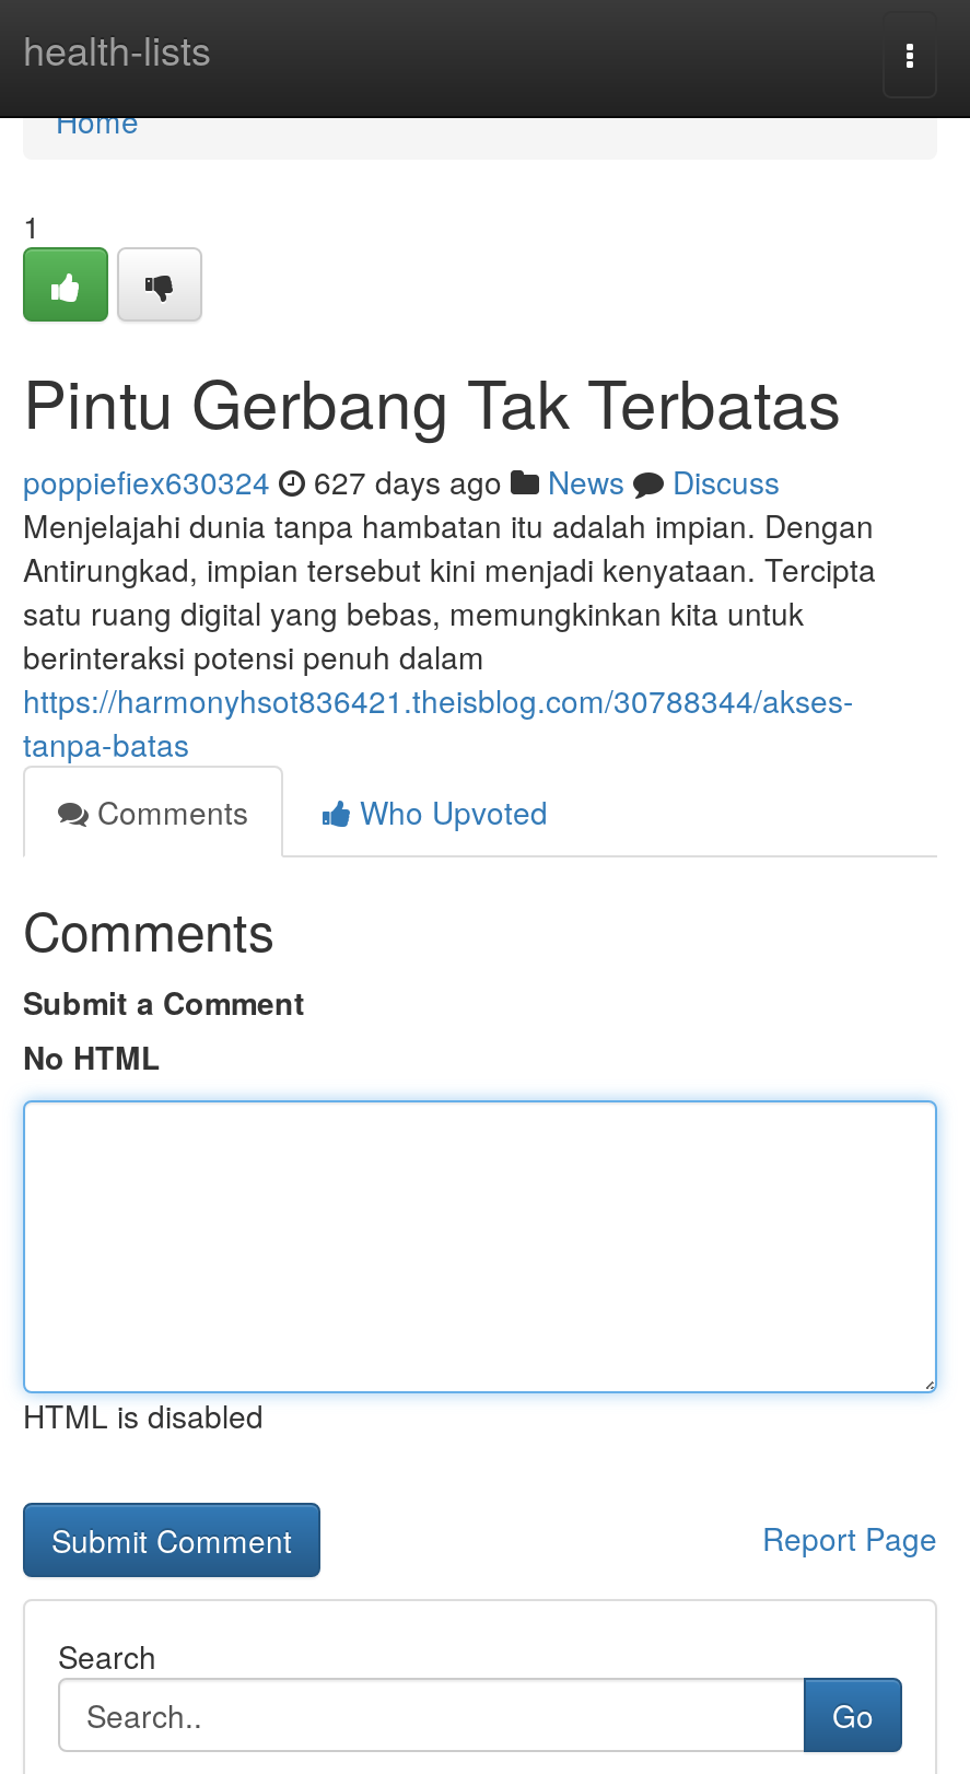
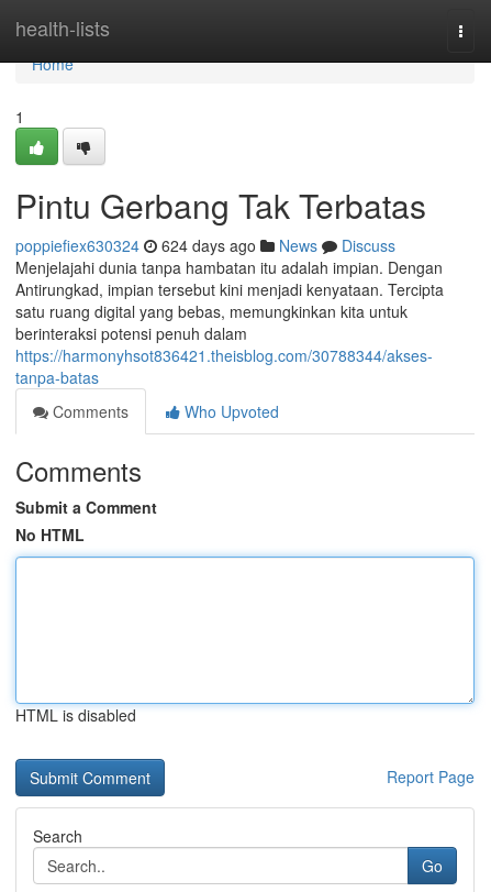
- poppiefiex630324 627 days ago News Discuss
+ poppiefiex630324 624 days ago News Discuss
